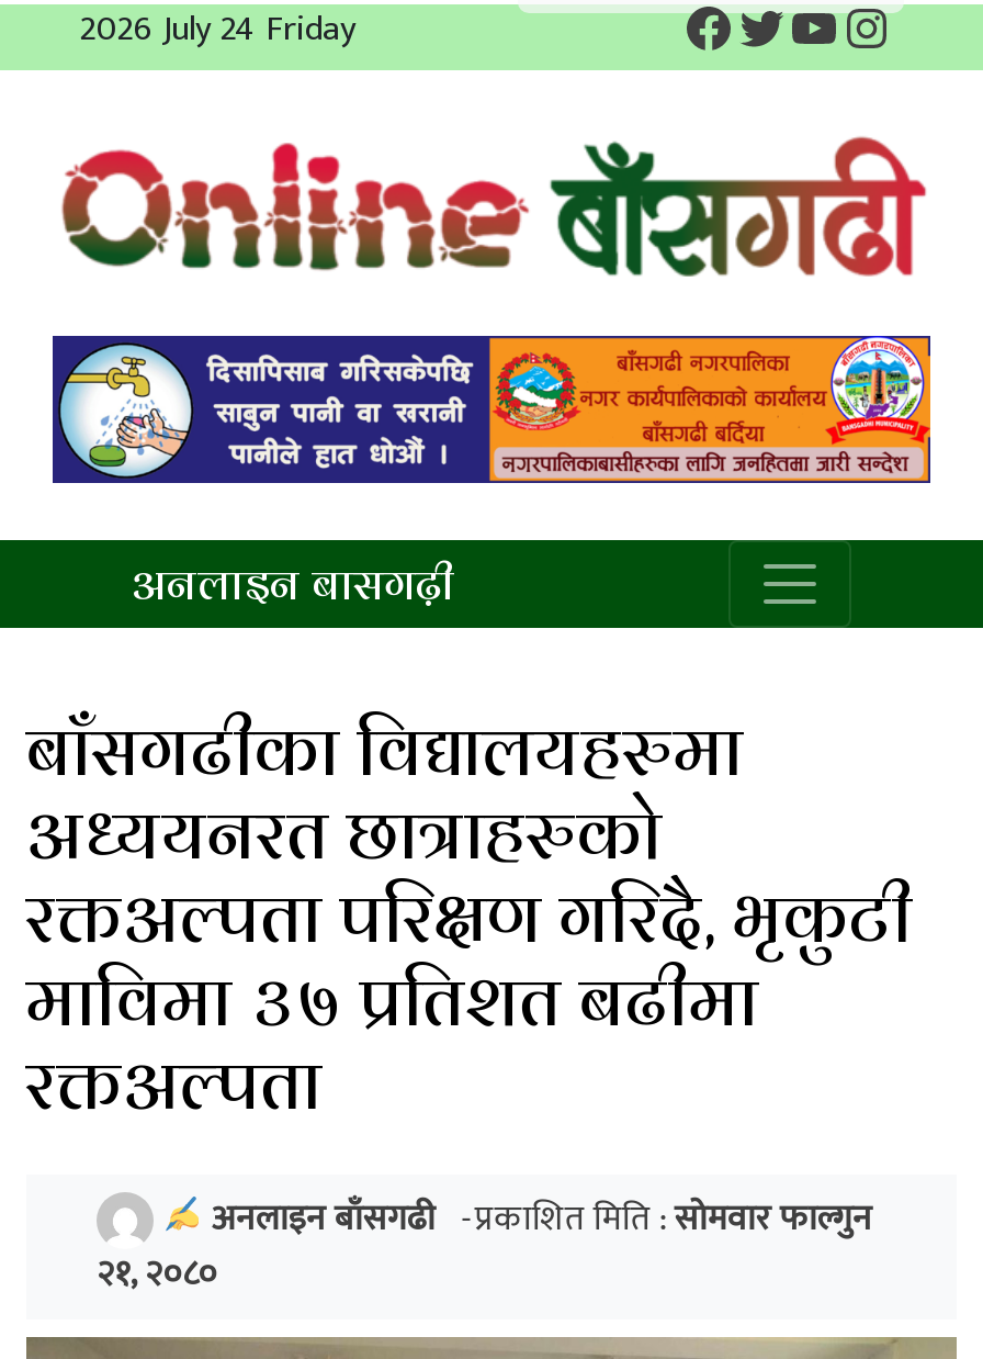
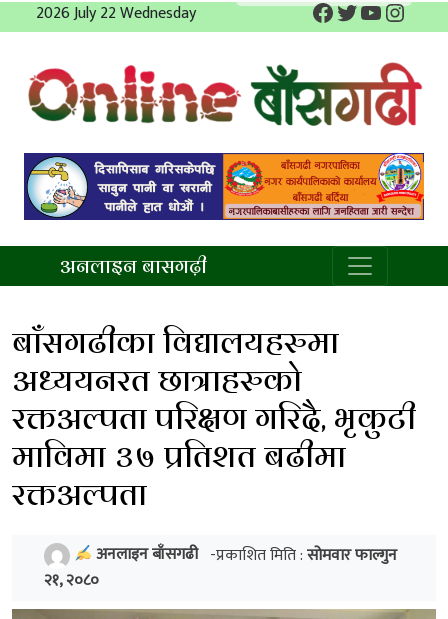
- 2026 July 24 Friday
+ 2026 July 22 Wednesday
